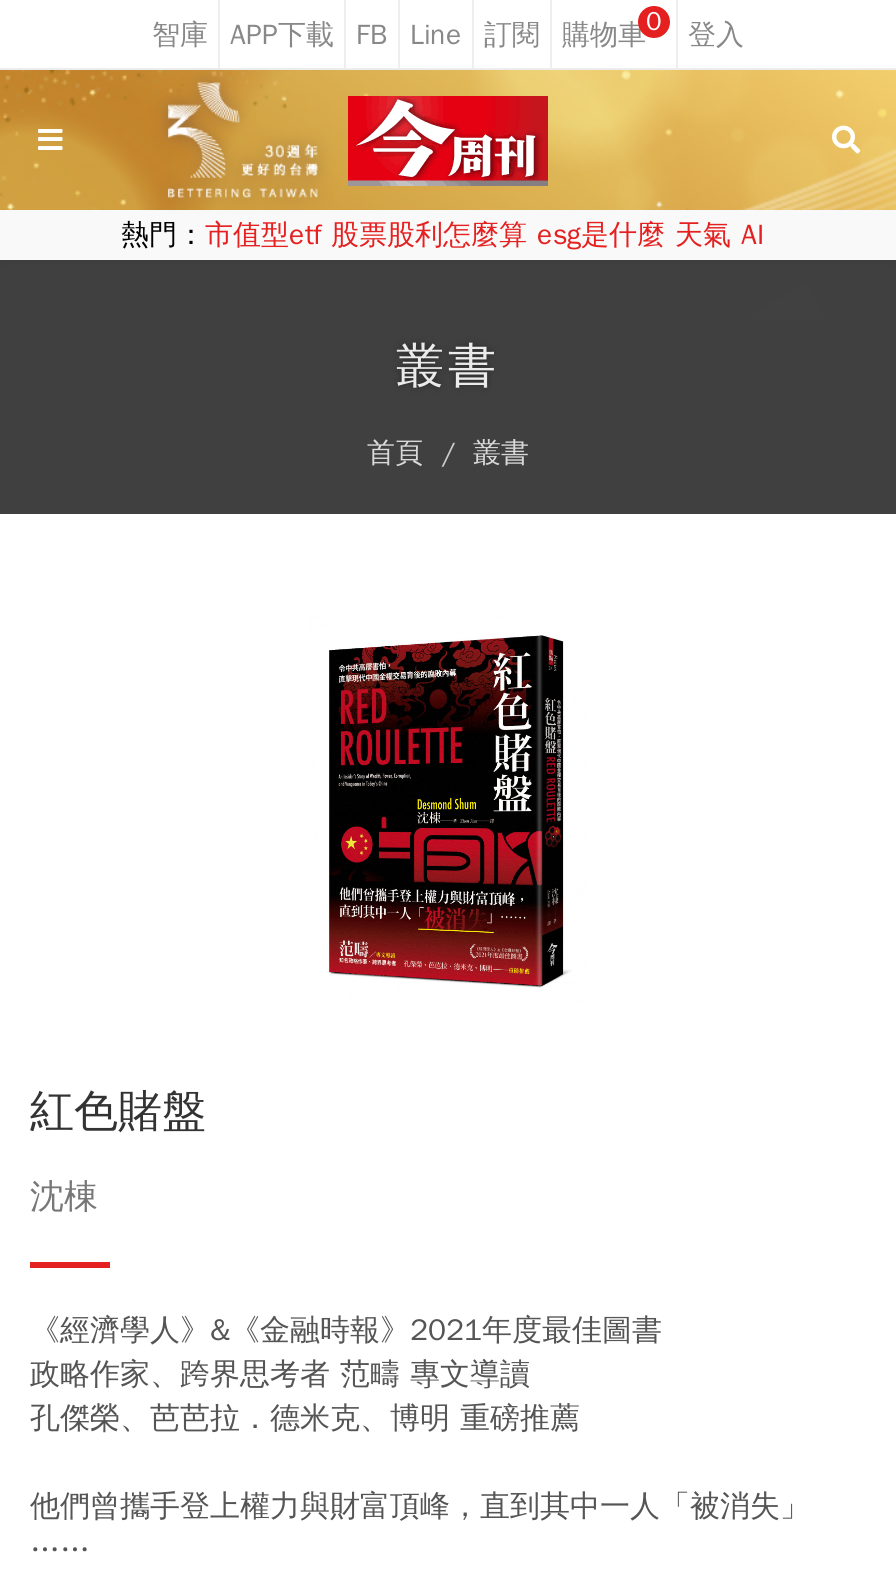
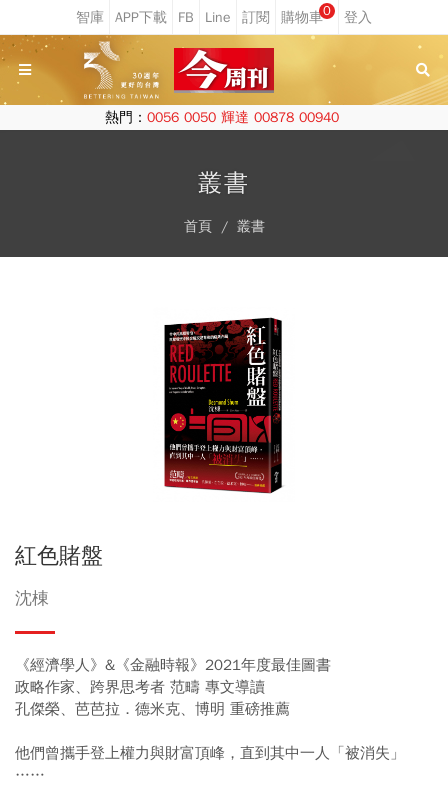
- 熱門：市值型etf 股票股利怎麼算 esg是什麼 天氣 AI
+ 熱門：0056 0050 輝達 00878 00940
